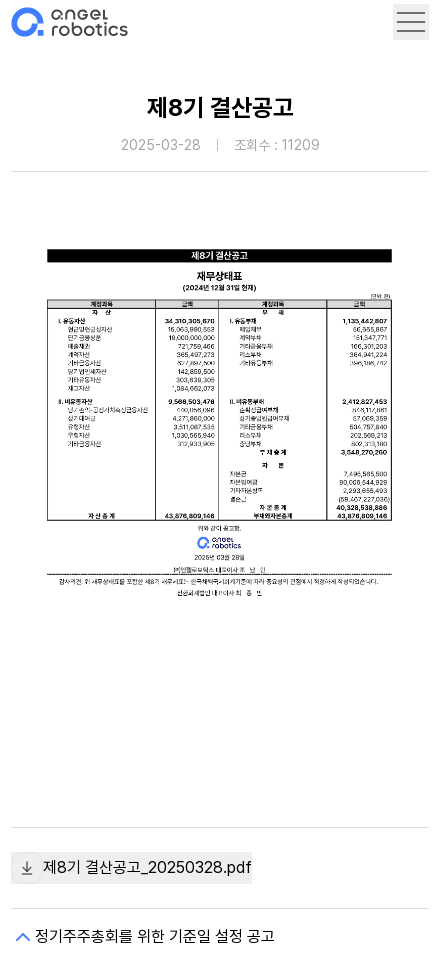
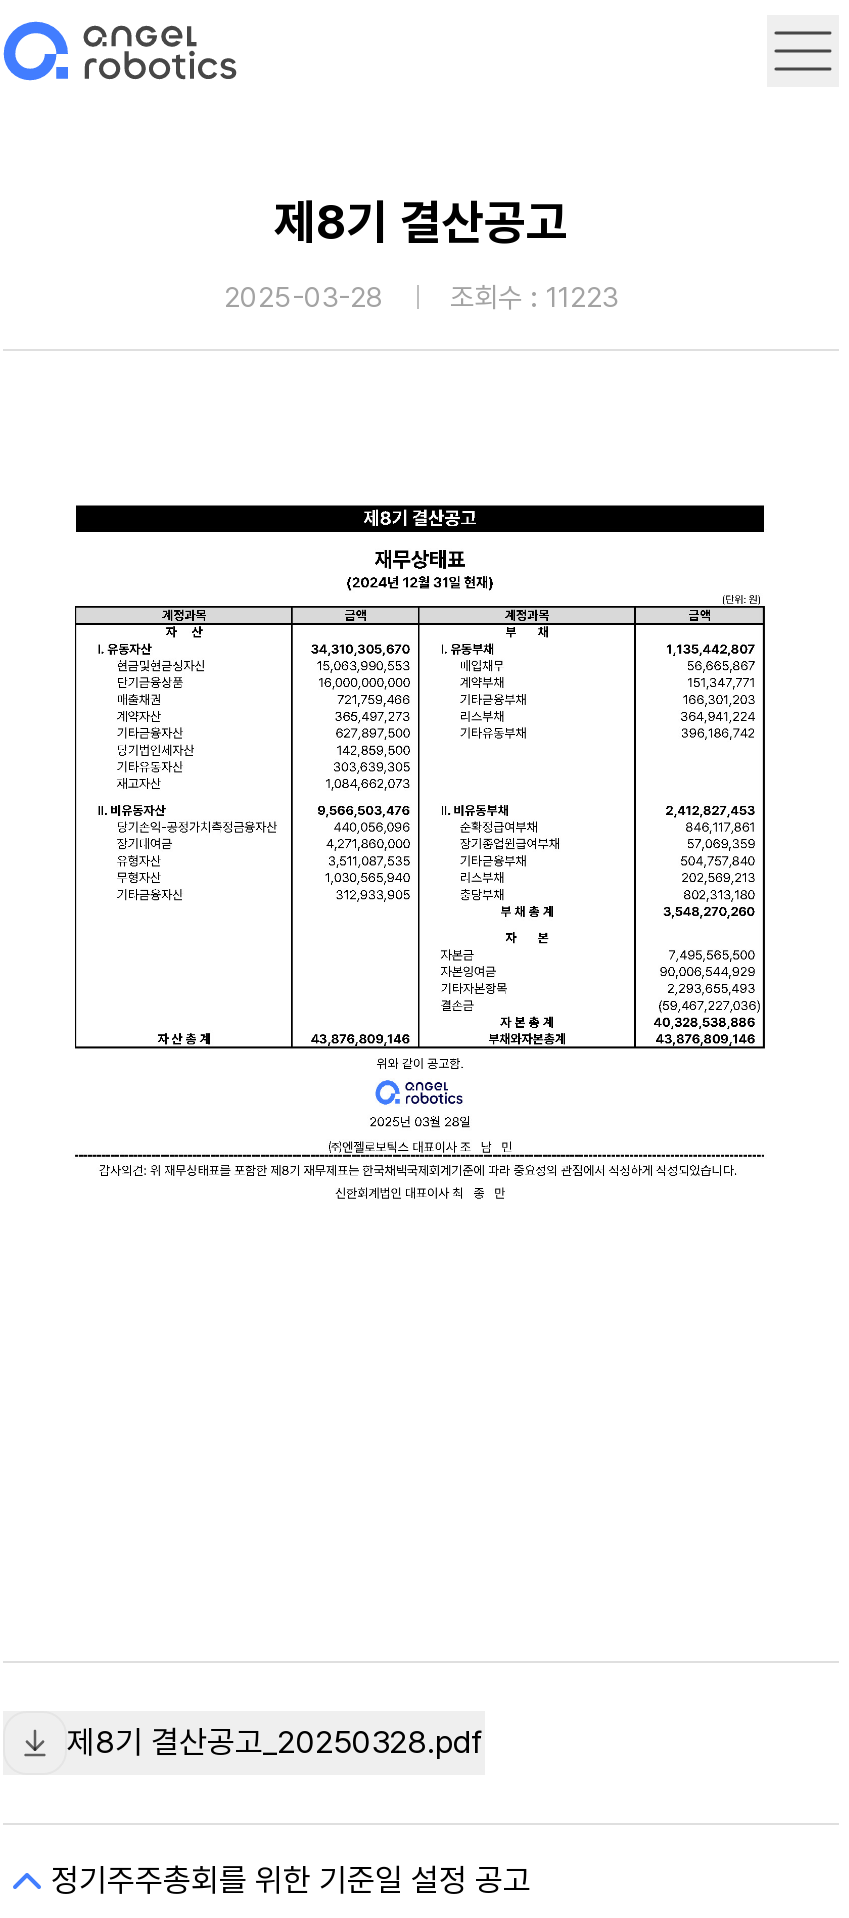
- 조회수 : 11209
+ 조회수 : 11223
